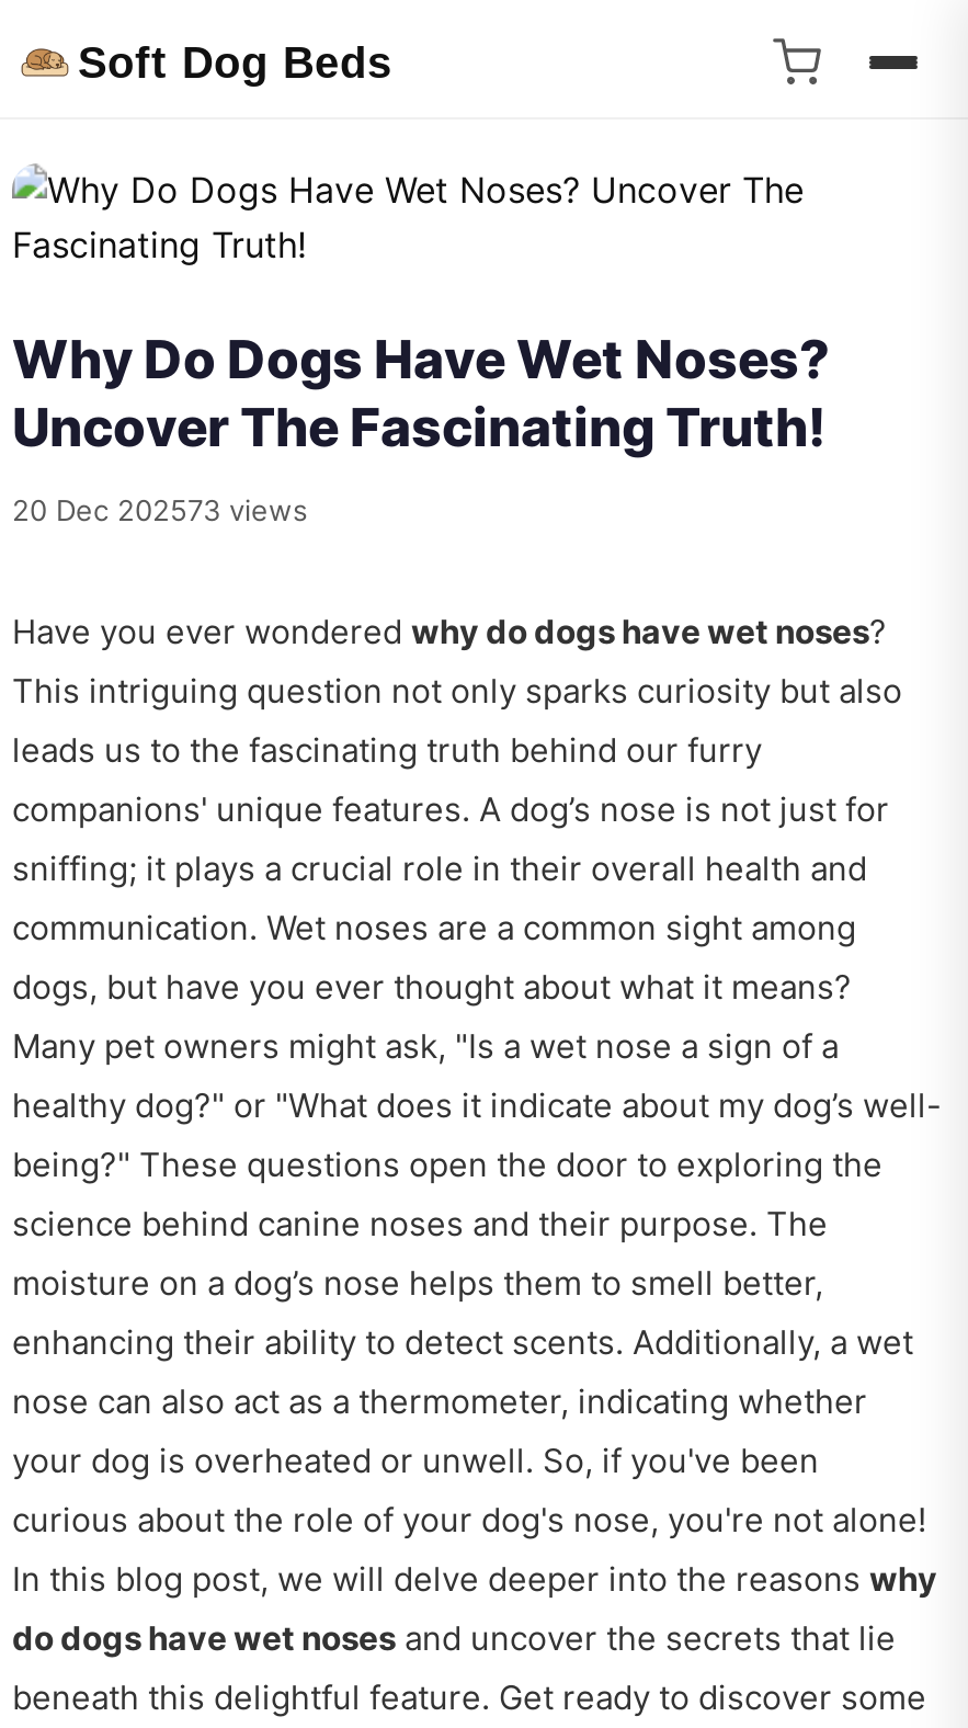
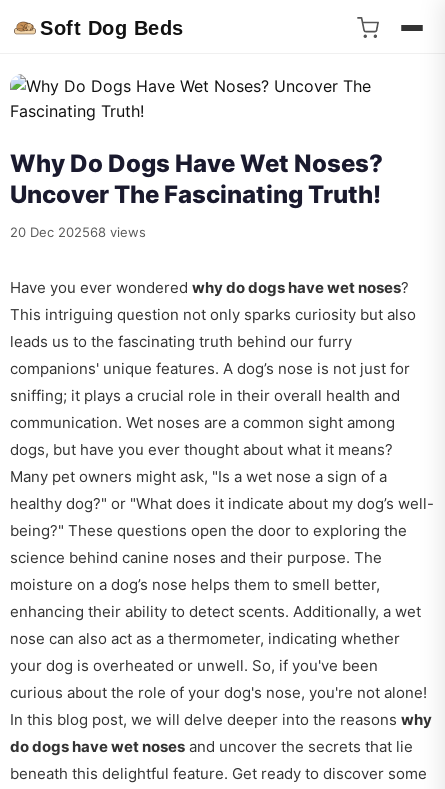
- 20 Dec 202573 views
+ 20 Dec 202568 views
